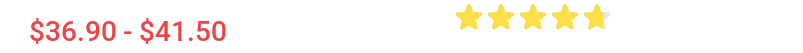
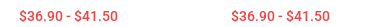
+ $36.90 - $41.50
